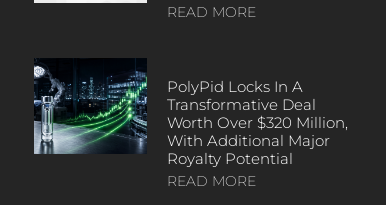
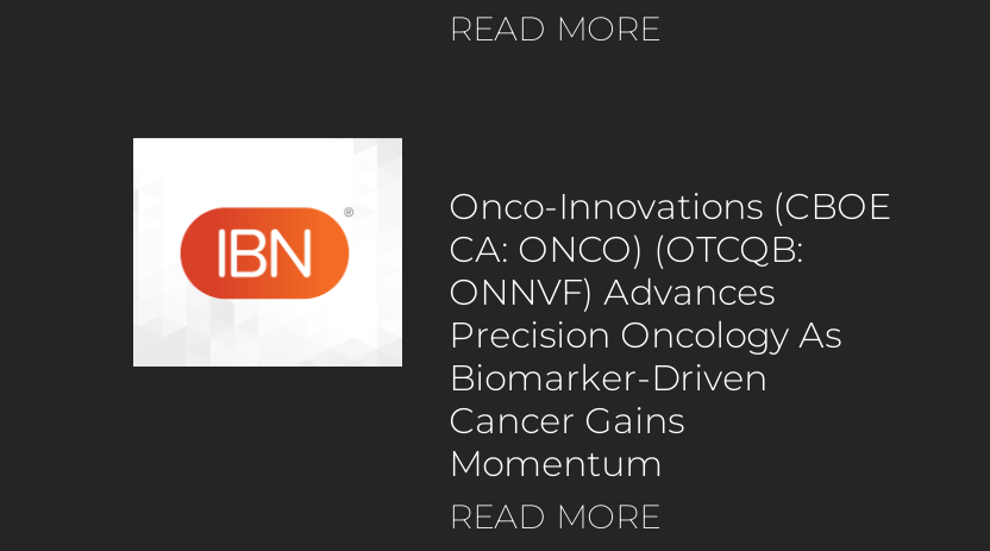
- [image]
- PolyPid Locks In A
- Transformative Deal
- Worth Over $320 Million,
- With Additional Major
- Royalty Potential
+ [image]
+ Onco-Innovations (CBOE
+ CA: ONCO) (OTCQB:
+ ONNVF) Advances
+ Precision Oncology As
+ Biomarker-Driven
+ Cancer Gains
+ Momentum
